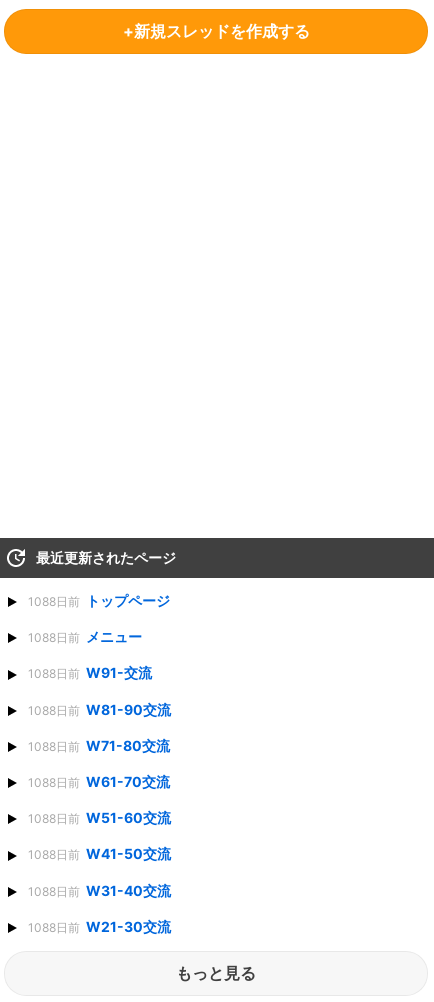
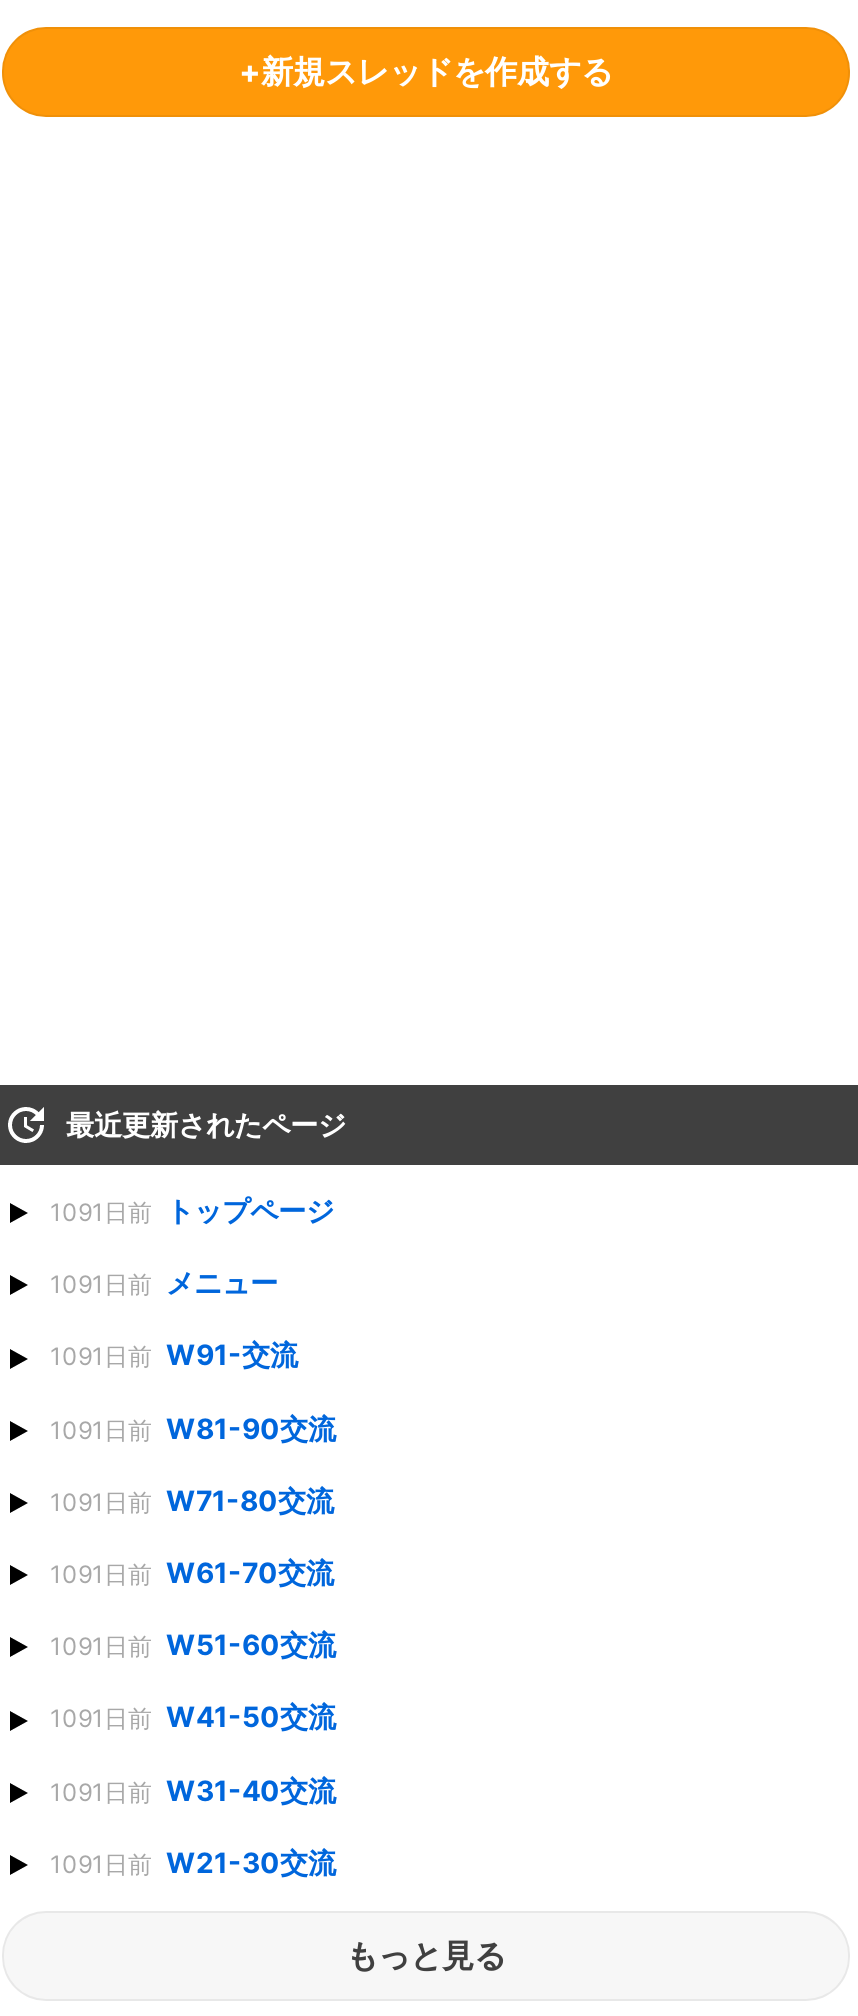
- 1088日前 トップページ
+ 1091日前 トップページ

- 1088日前 メニュー
+ 1091日前 メニュー

- 1088日前 W91-交流
+ 1091日前 W91-交流

- 1088日前 W81-90交流
+ 1091日前 W81-90交流

- 1088日前 W71-80交流
+ 1091日前 W71-80交流

- 1088日前 W61-70交流
+ 1091日前 W61-70交流

- 1088日前 W51-60交流
+ 1091日前 W51-60交流

- 1088日前 W41-50交流
+ 1091日前 W41-50交流

- 1088日前 W31-40交流
+ 1091日前 W31-40交流

- 1088日前 W21-30交流
+ 1091日前 W21-30交流
